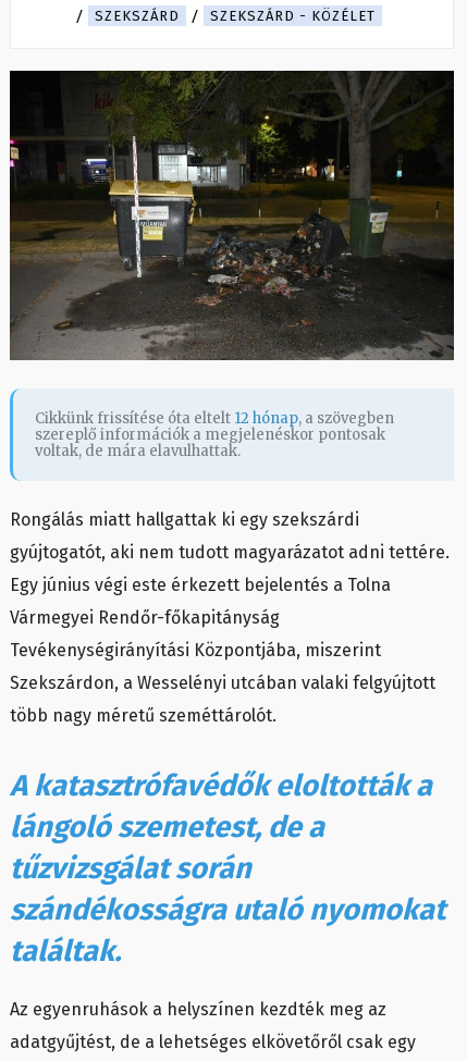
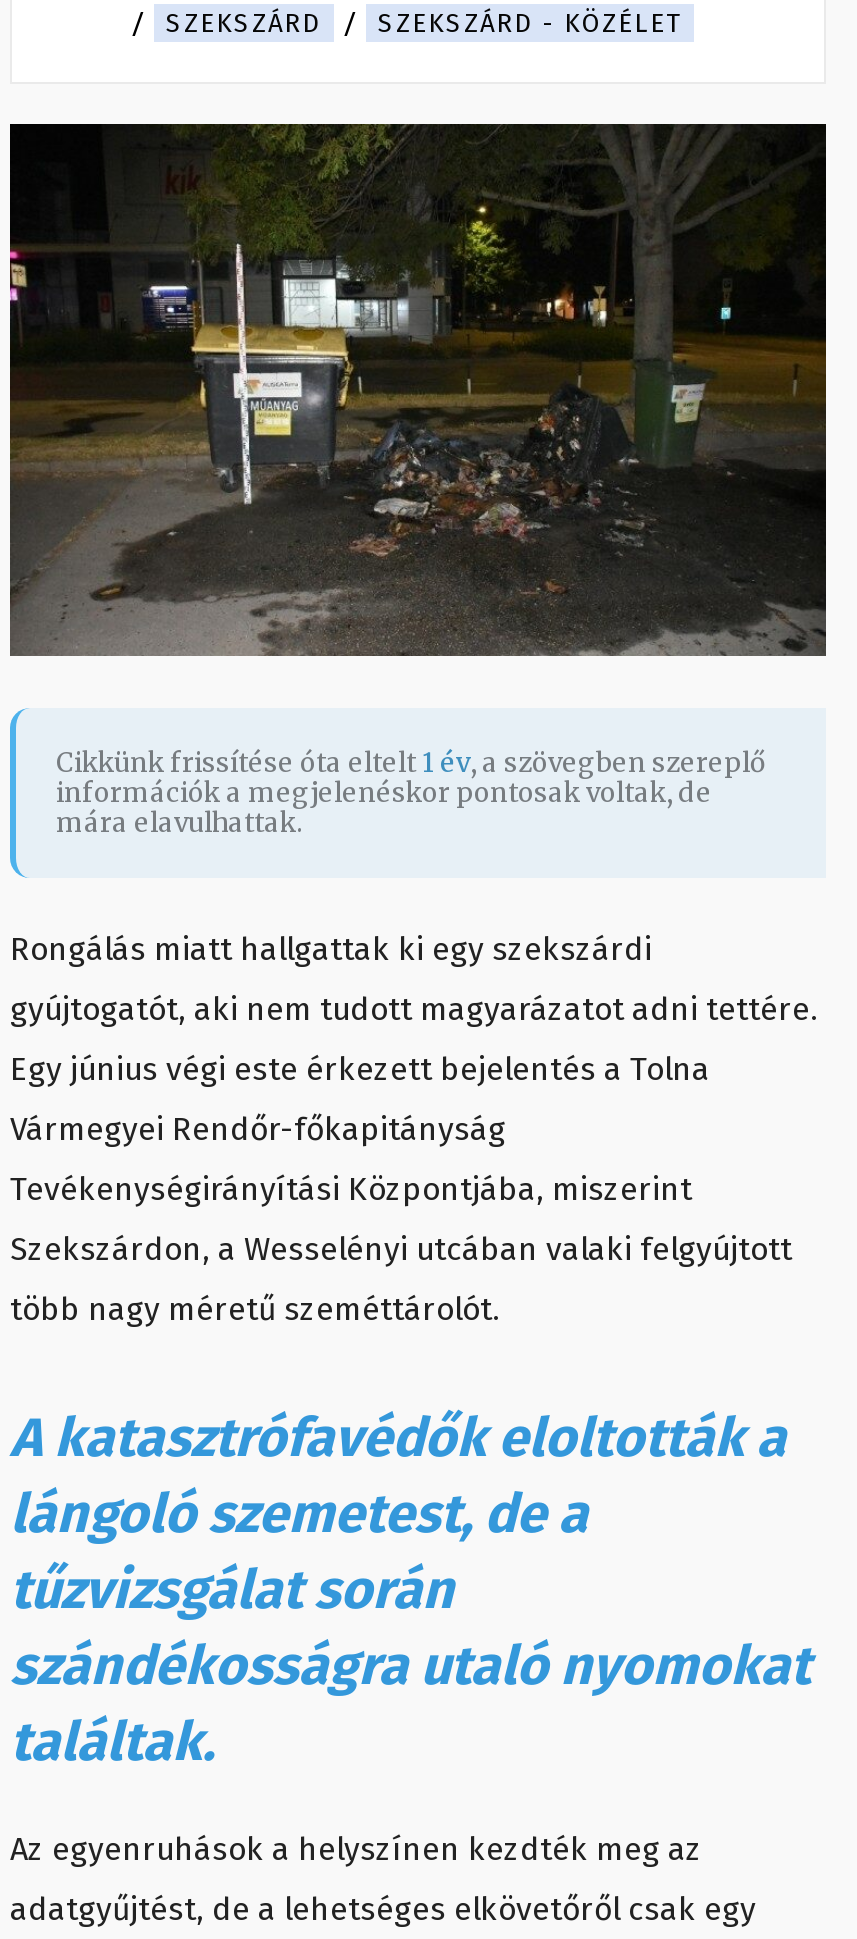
- Cikkünk frissítése óta eltelt 12 hónap, a szövegben
- szereplő információk a megjelenéskor pontosak
- voltak, de mára elavulhattak.
+ Cikkünk frissítése óta eltelt 1 év, a szövegben szereplő
+ információk a megjelenéskor pontosak voltak, de
+ mára elavulhattak.
